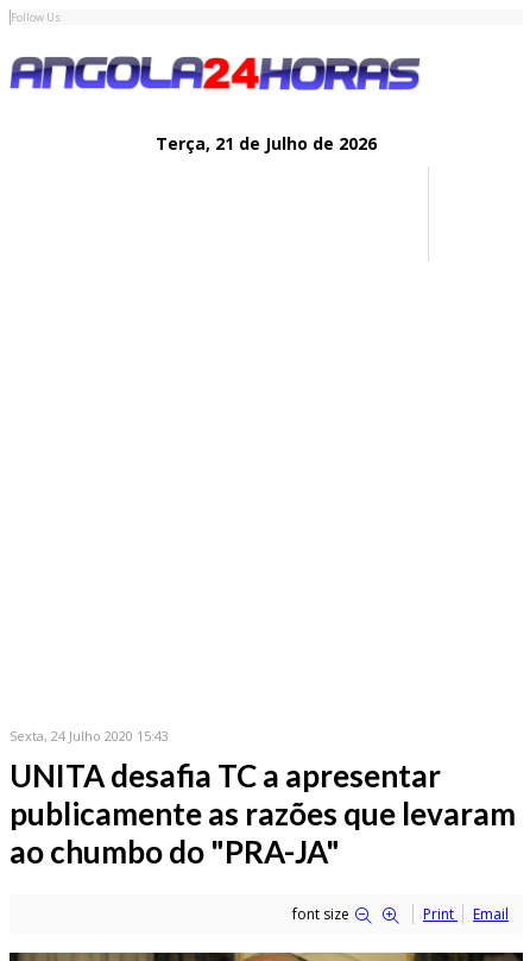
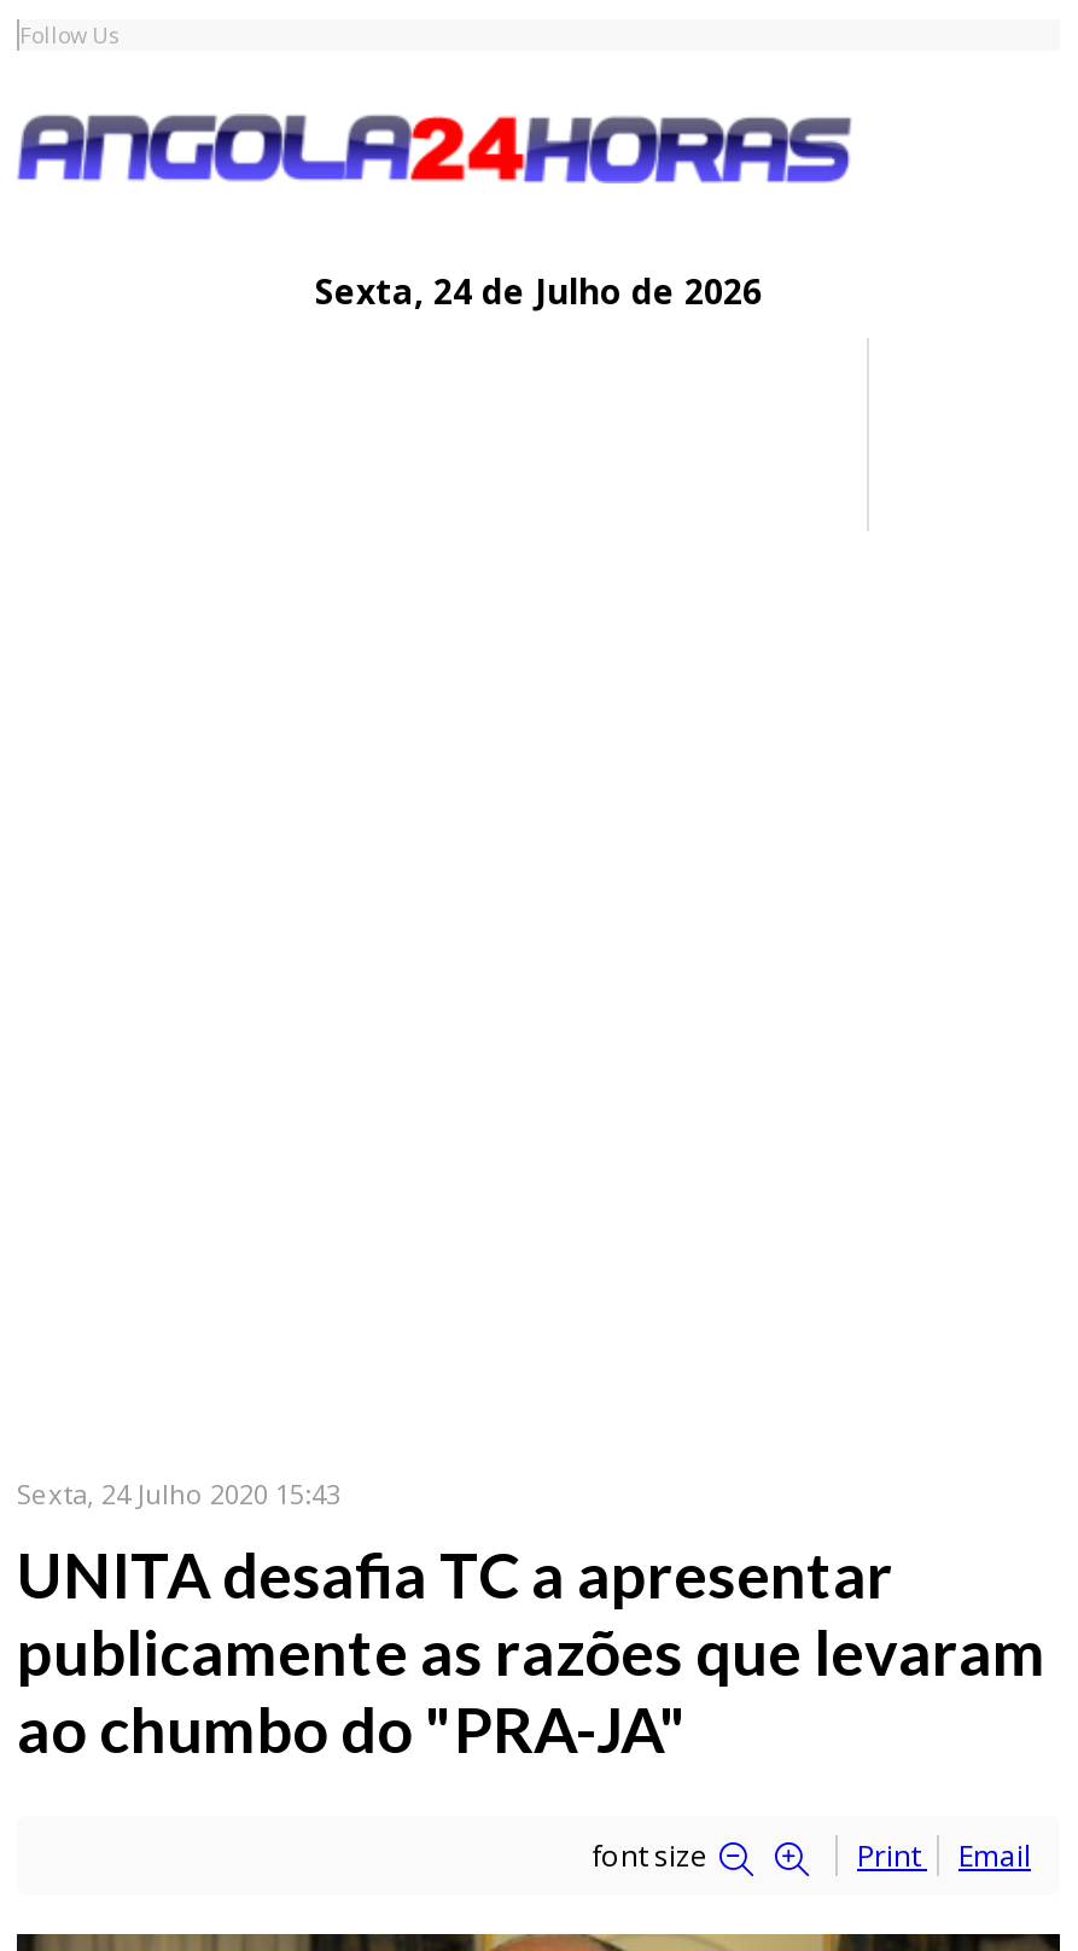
- Terça, 21 de Julho de 2026
+ Sexta, 24 de Julho de 2026
